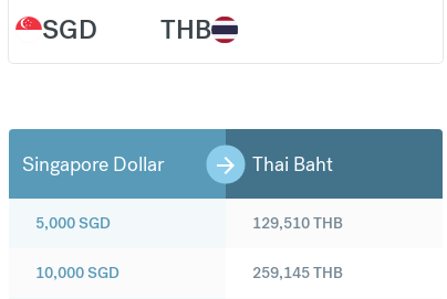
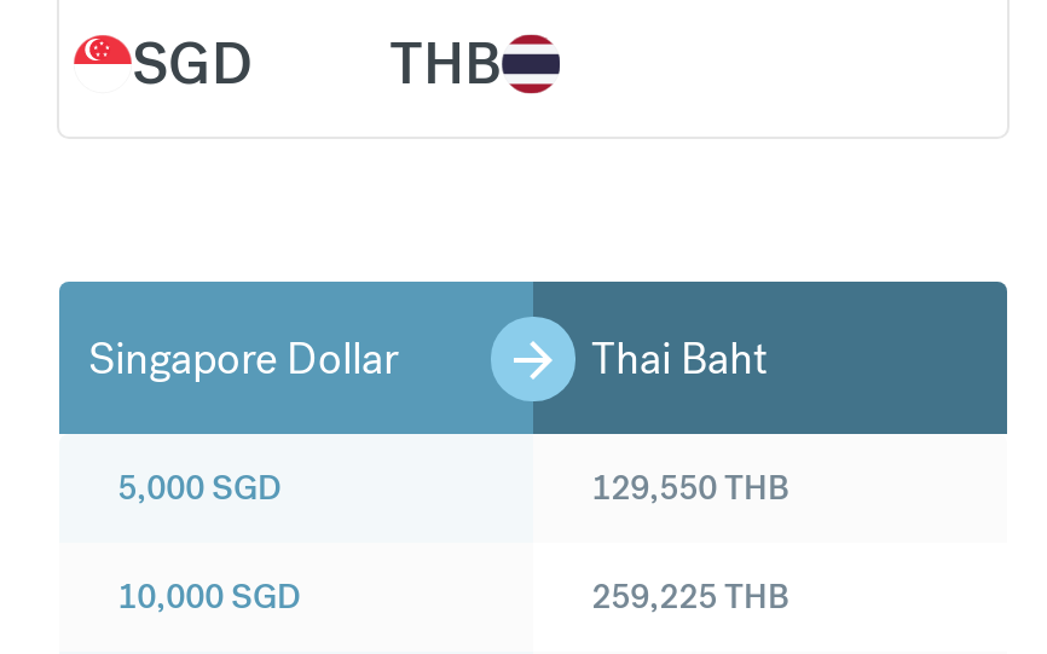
- 129,510THB
+ 129,550THB

- 259,145 THB
+ 259,225 THB
